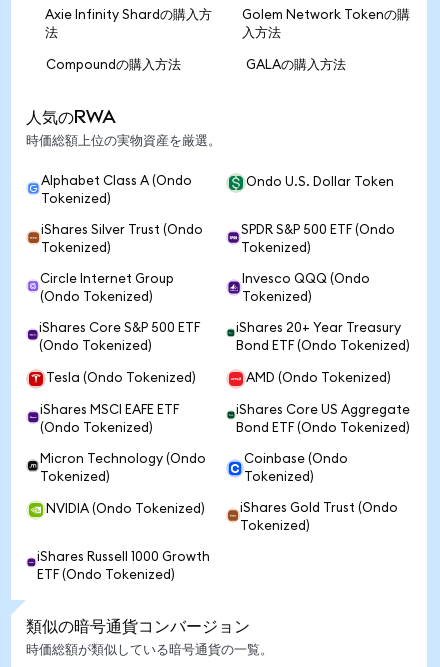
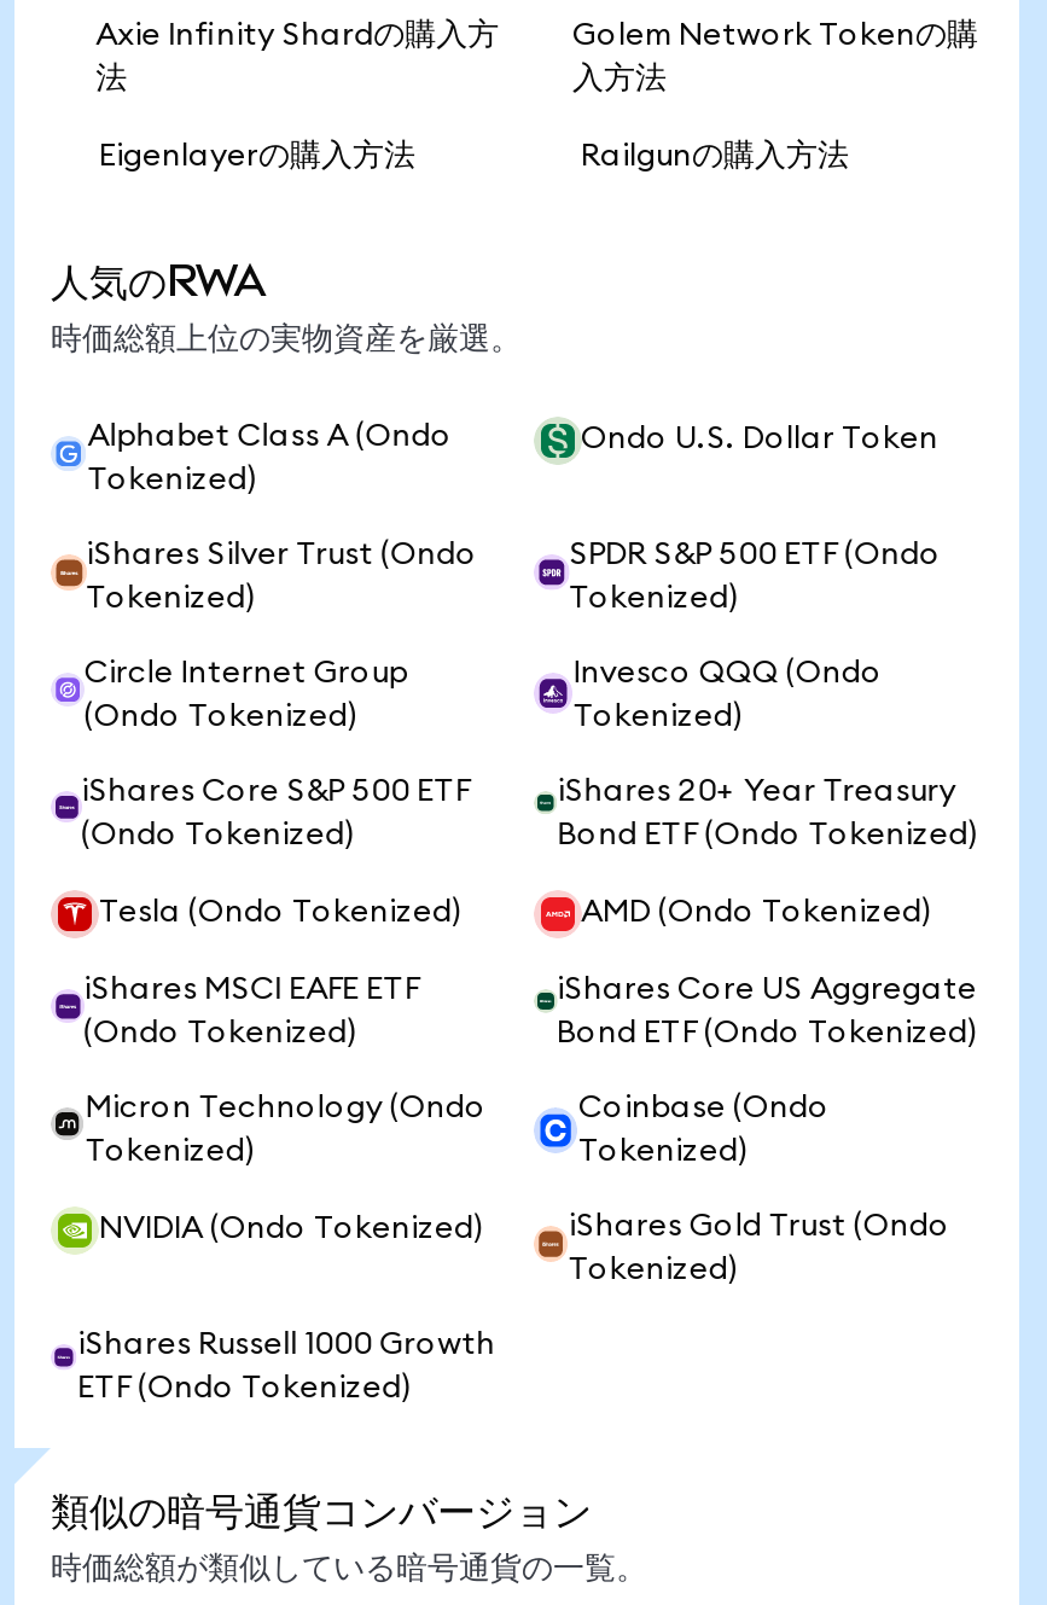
- Compoundの購入方法
+ Eigenlayerの購入方法

- GALAの購入方法
+ Railgunの購入方法
